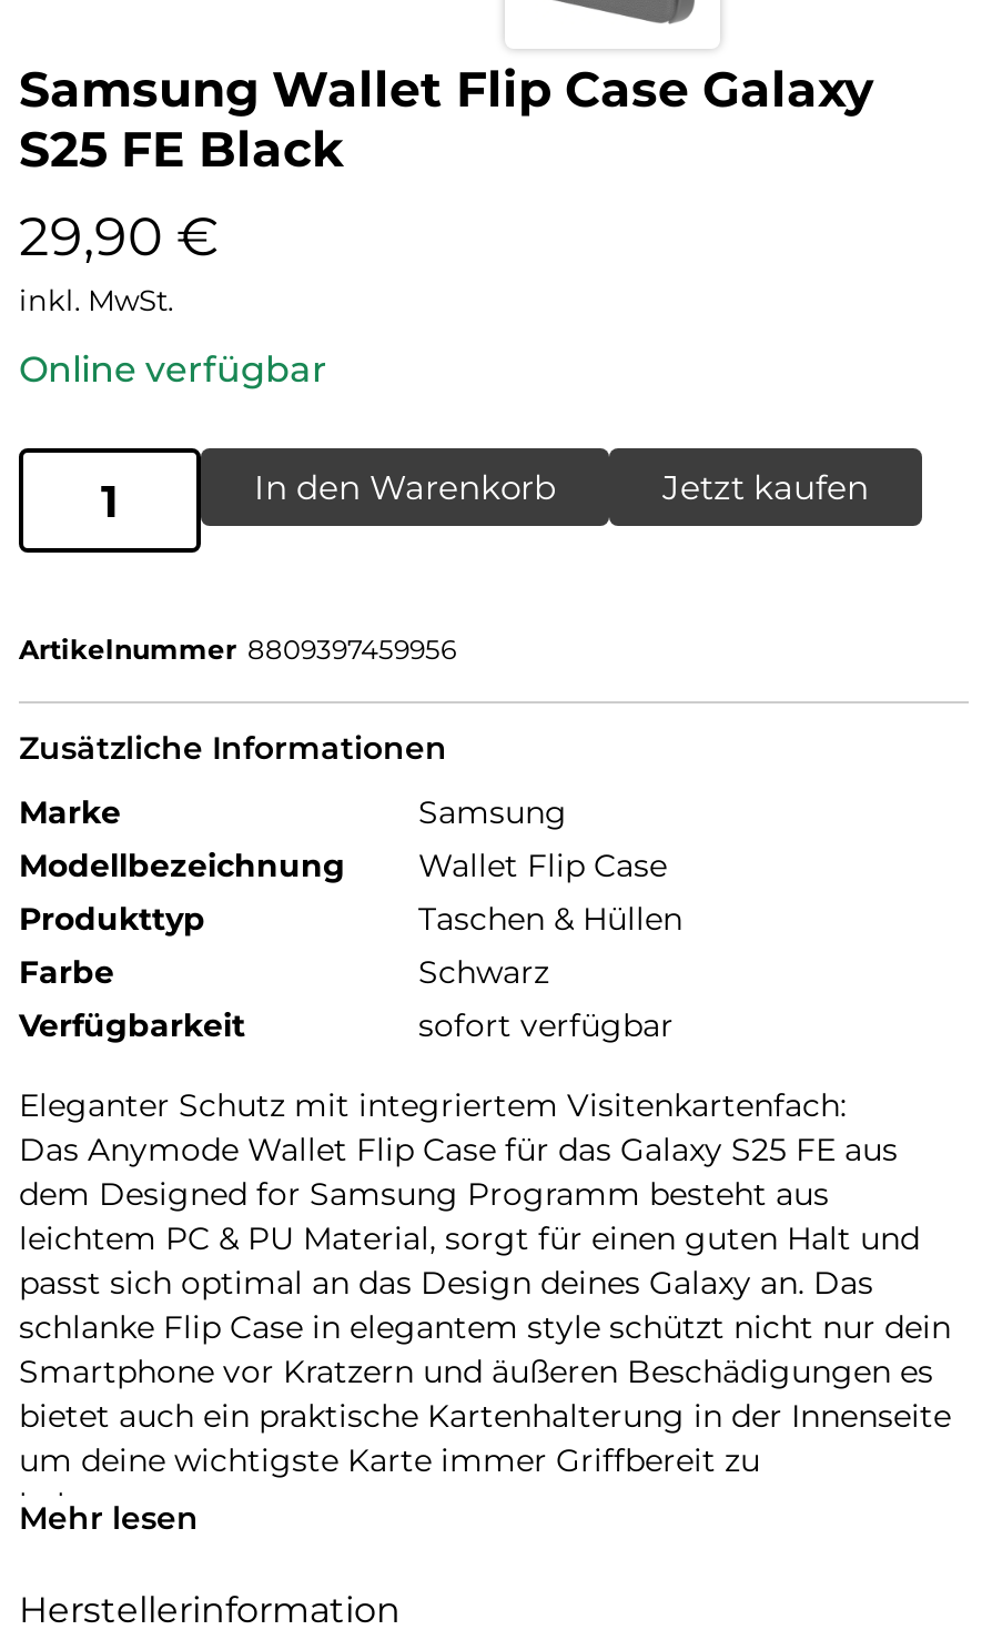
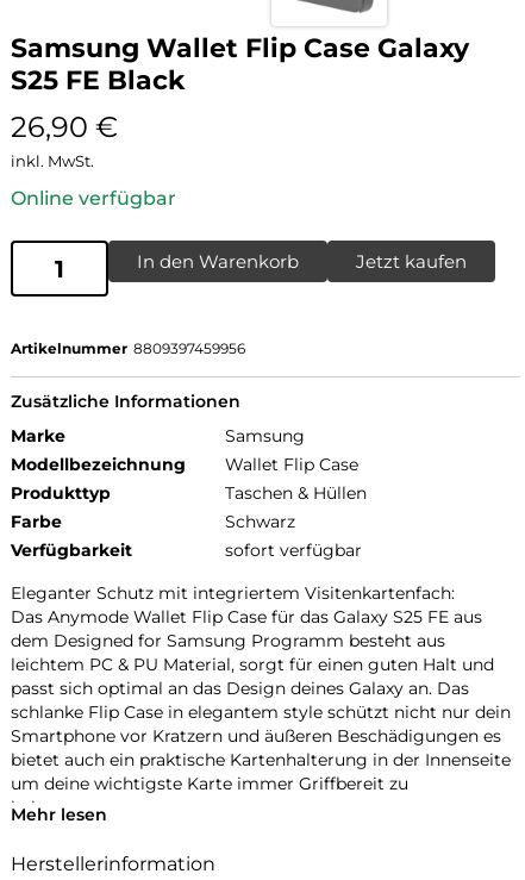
- 29,90 €
+ 26,90 €
